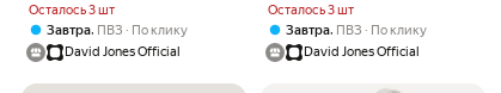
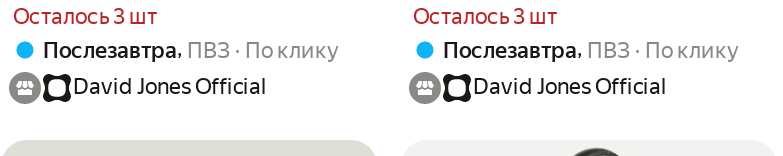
- Завтра, ПВЗ По клику
+ Послезавтра, ПВЗ По клику

- Завтра, ПВЗ По клику
+ Послезавтра, ПВЗ По клику
